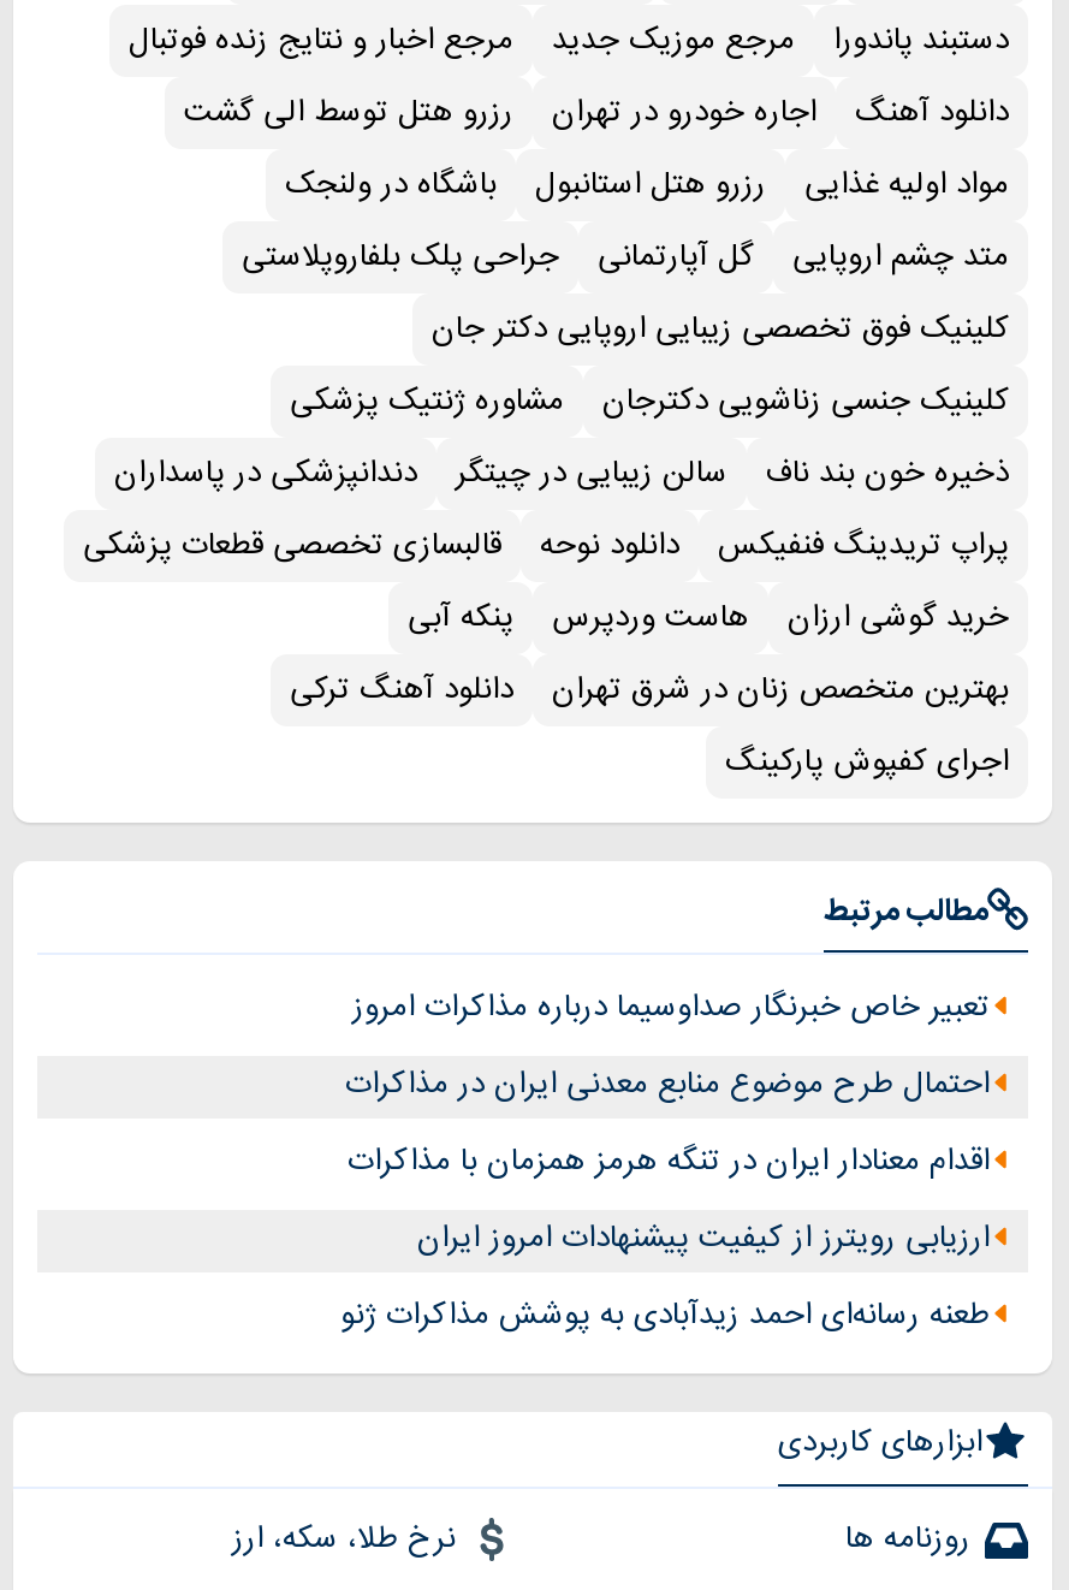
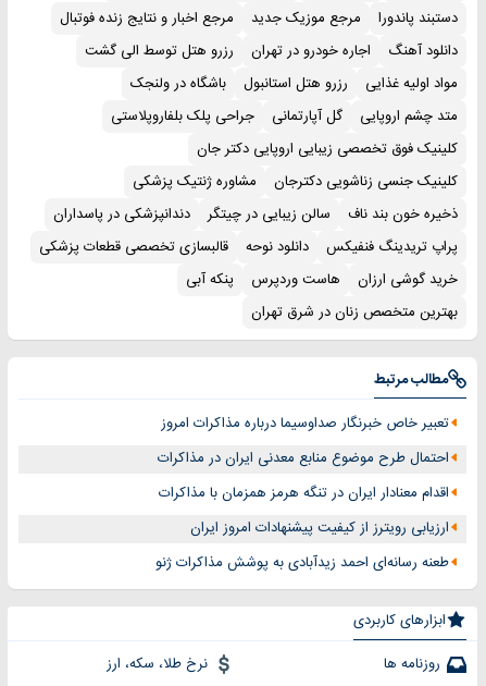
- دانلود آهنگ ترکی
- اجرای کفپوش پارکینگ
